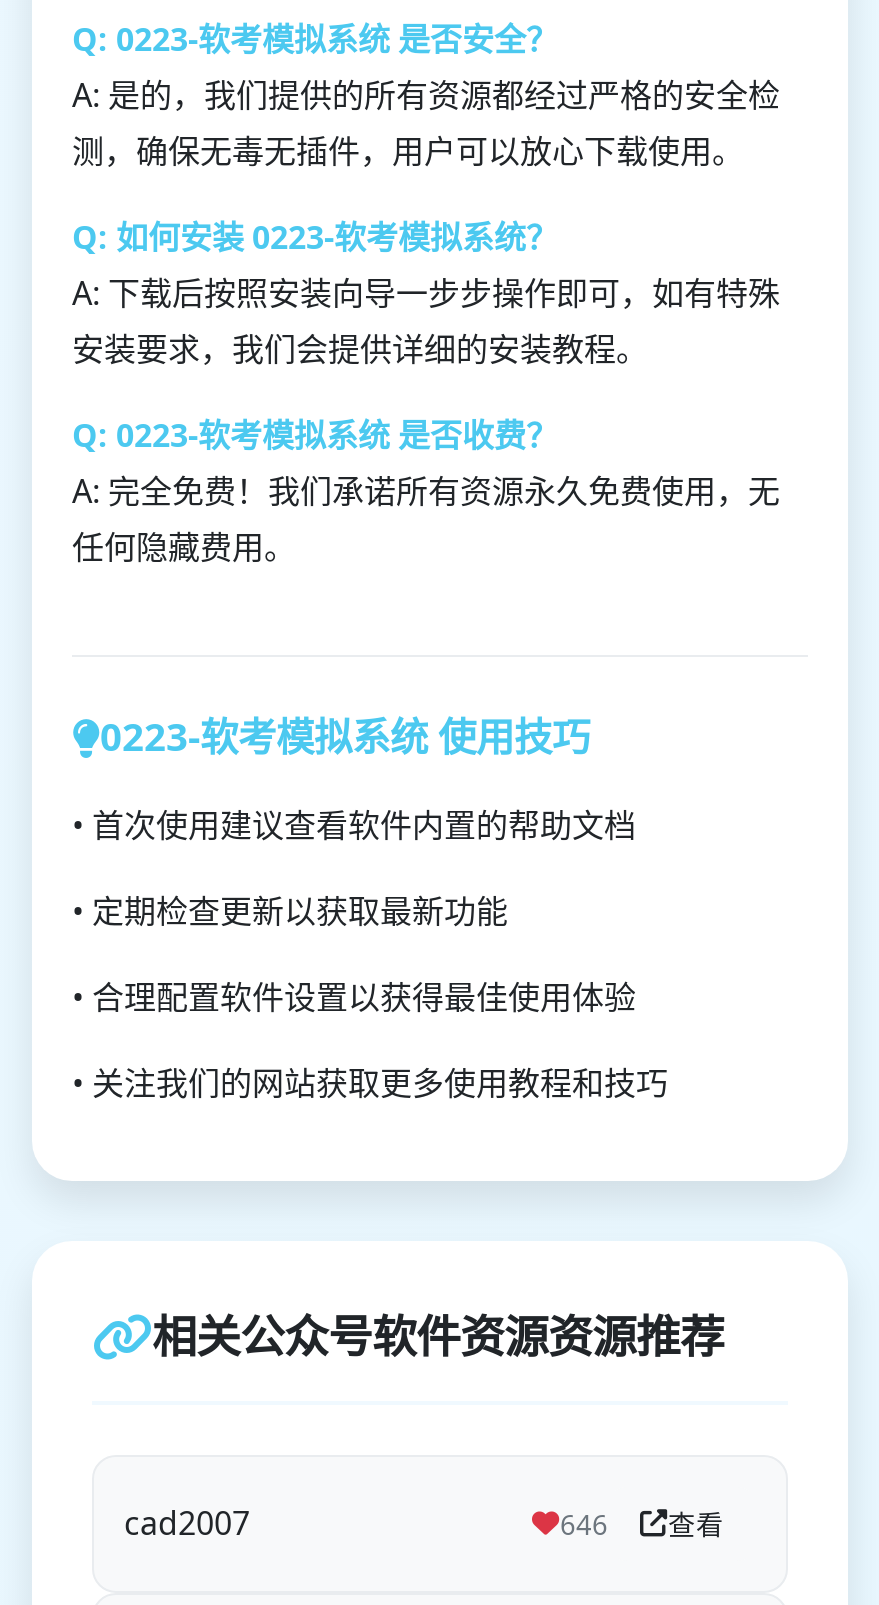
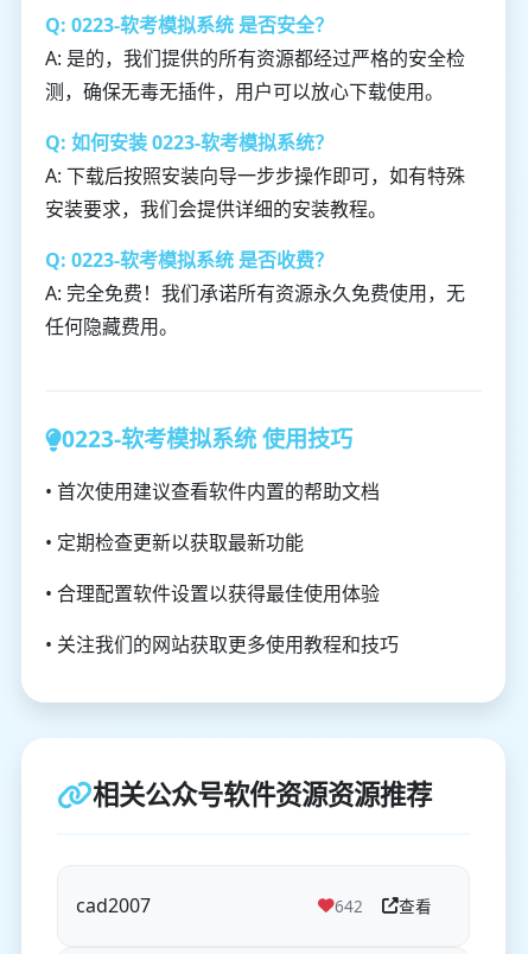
- 646 查看
+ 642 查看
